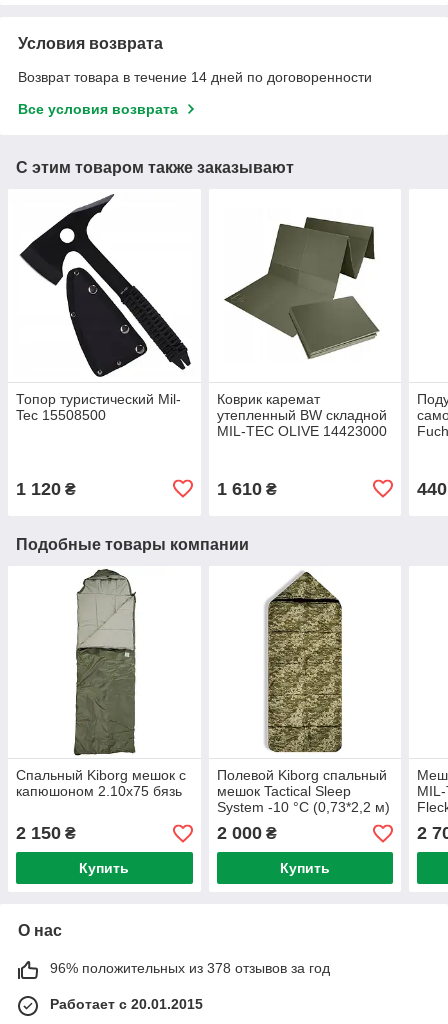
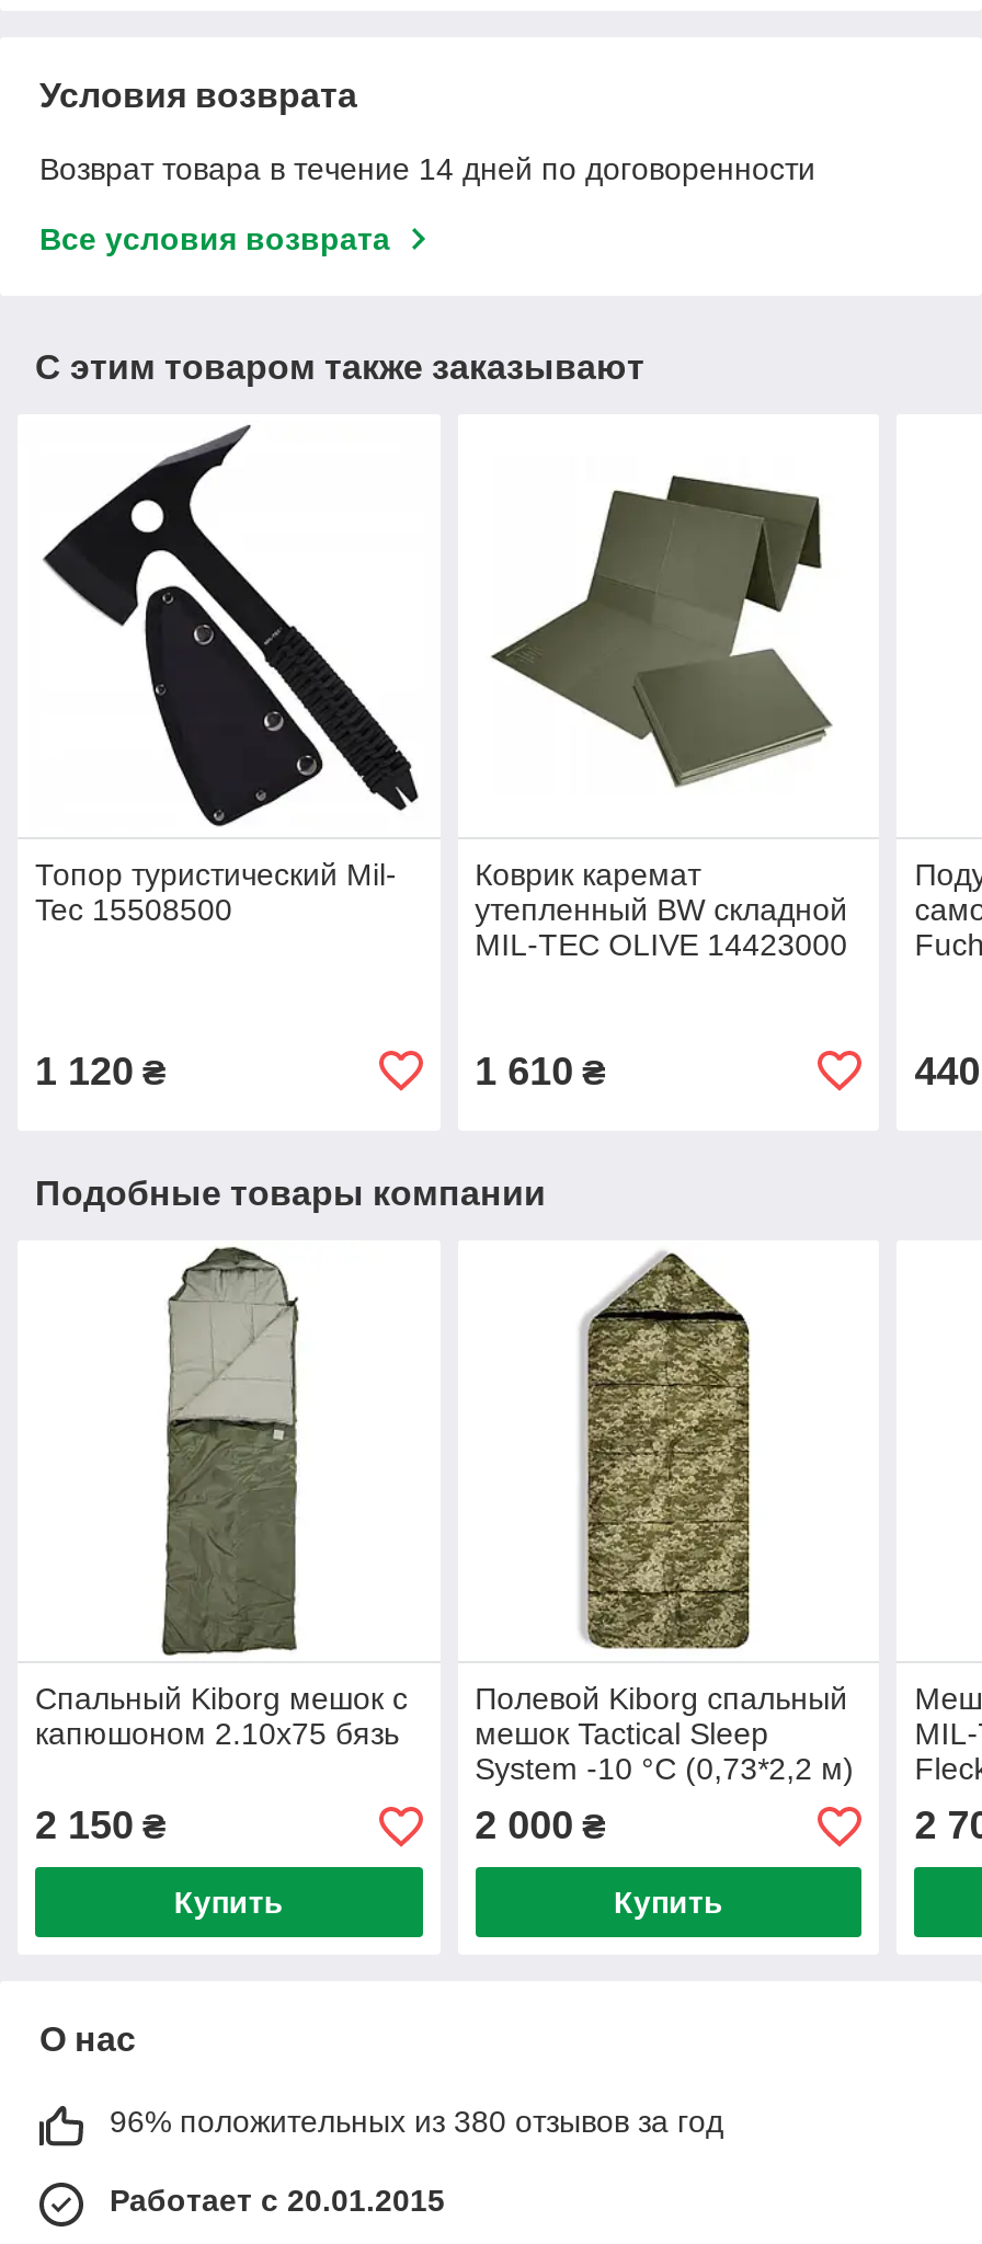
- 96% положительных из 378 отзывов за год
+ 96% положительных из 380 отзывов за год
